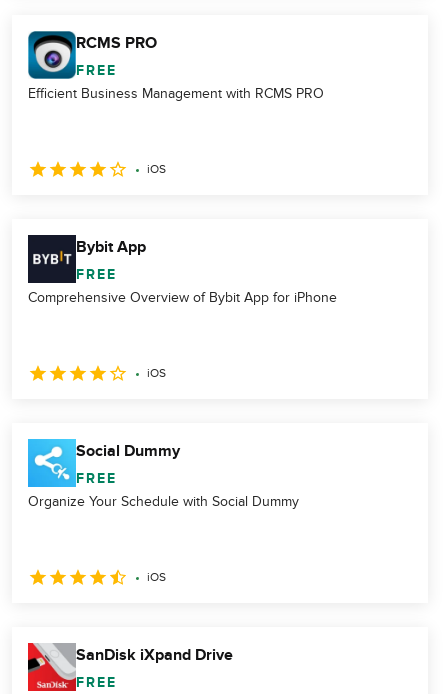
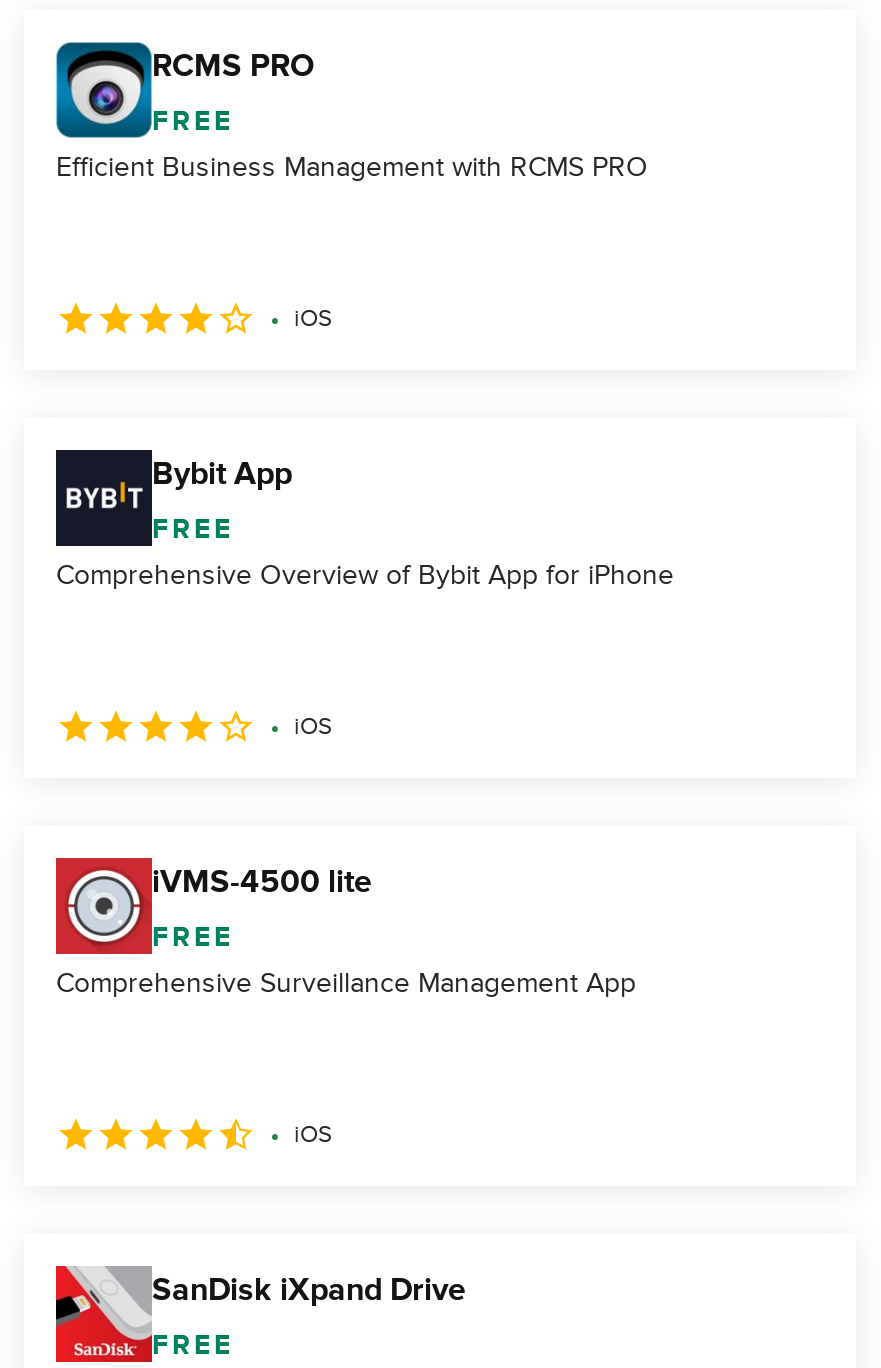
- [image]
- Social Dummy
+ [image]
+ iVMS-4500 lite

- Organize Your Schedule with Social Dummy
+ Comprehensive Surveillance Management App
